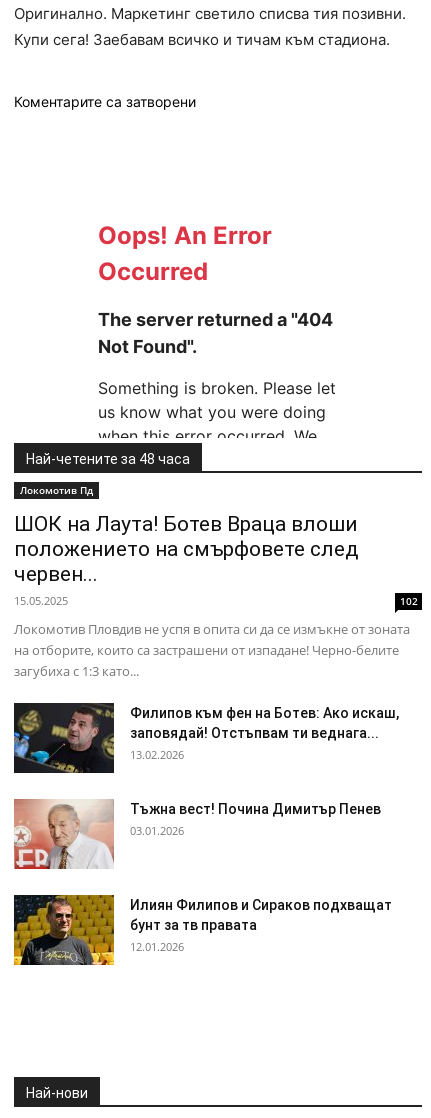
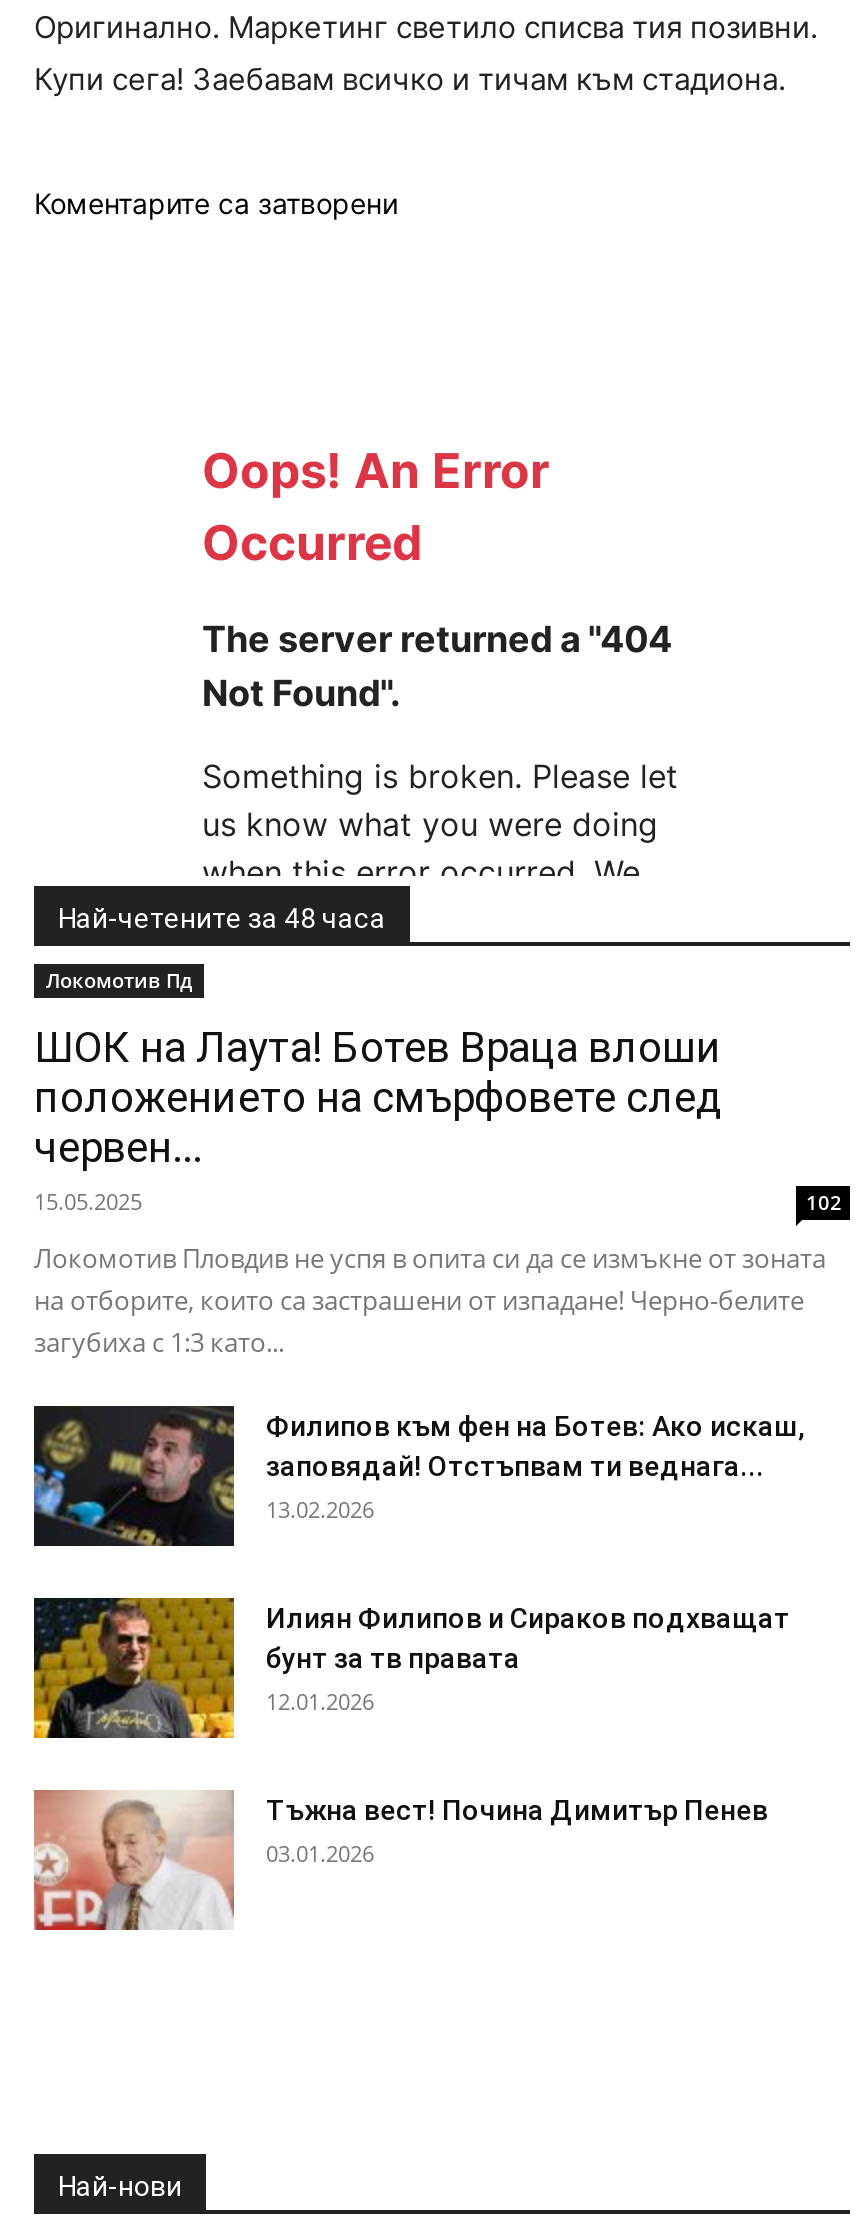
moved down: [image] | Тъжна вест! Почина Димитър Пенев | 03.01.2026

moved up: [image] | Илиян Филипов и Сираков подхващат | бунт за тв правата | 12.01.2026
